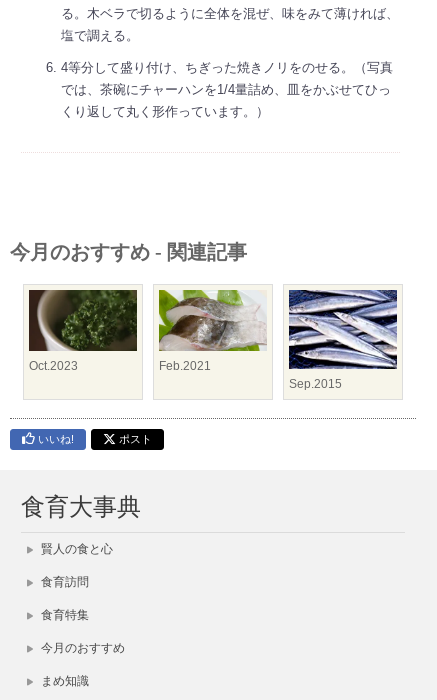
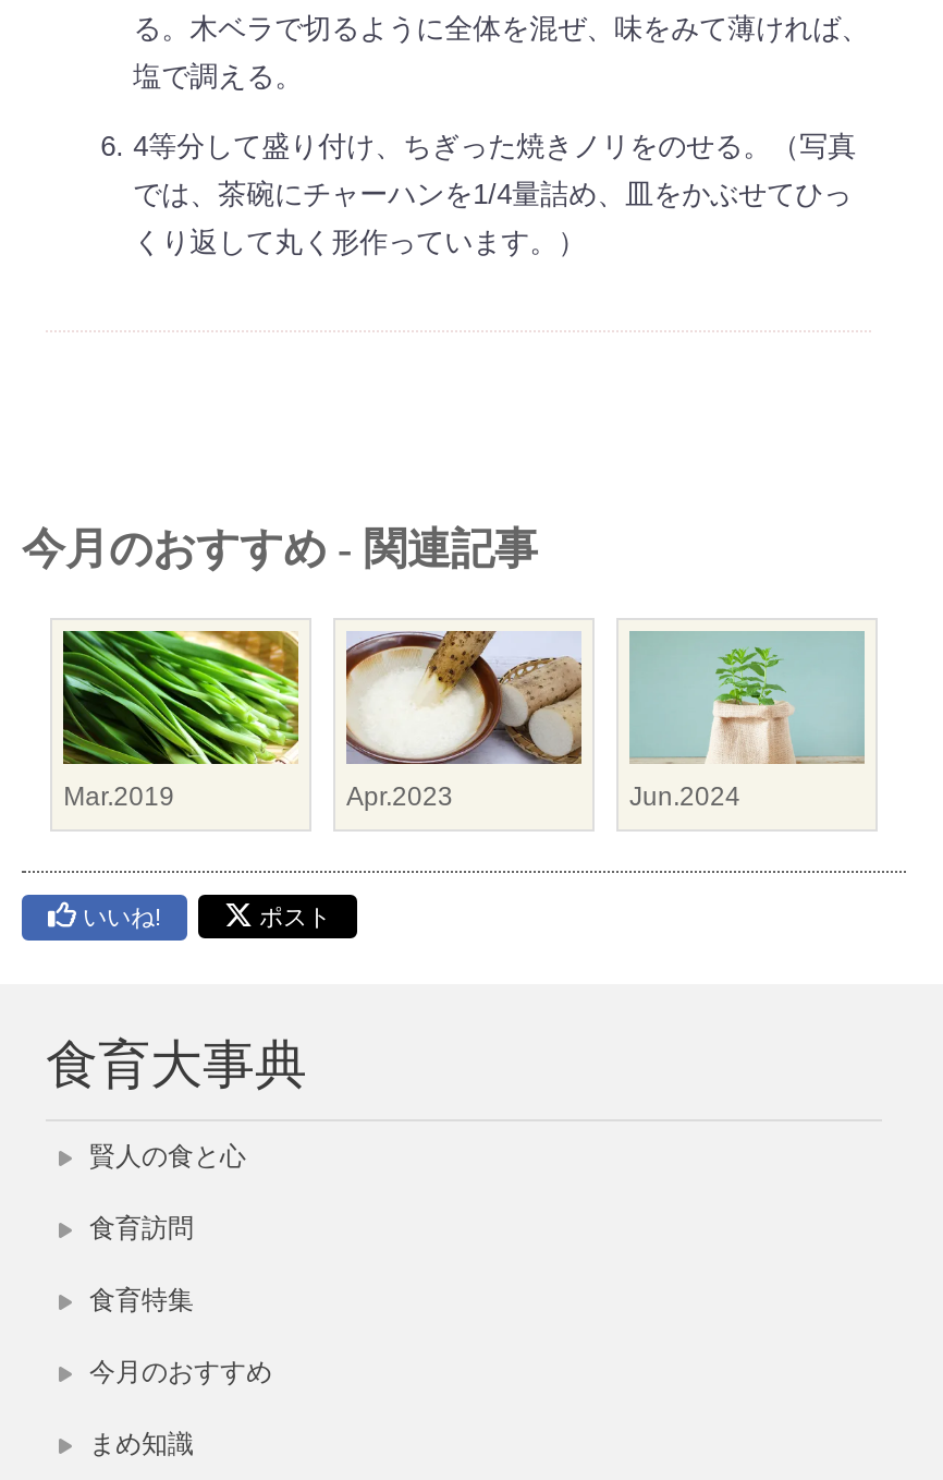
- [image]
- Oct.2023
- Feb.2021
- Sep.2015
+ [image]
+ Mar.2019
+ Apr.2023
+ Jun.2024

- [image]
+ [image]

- [image]
+ [image]
